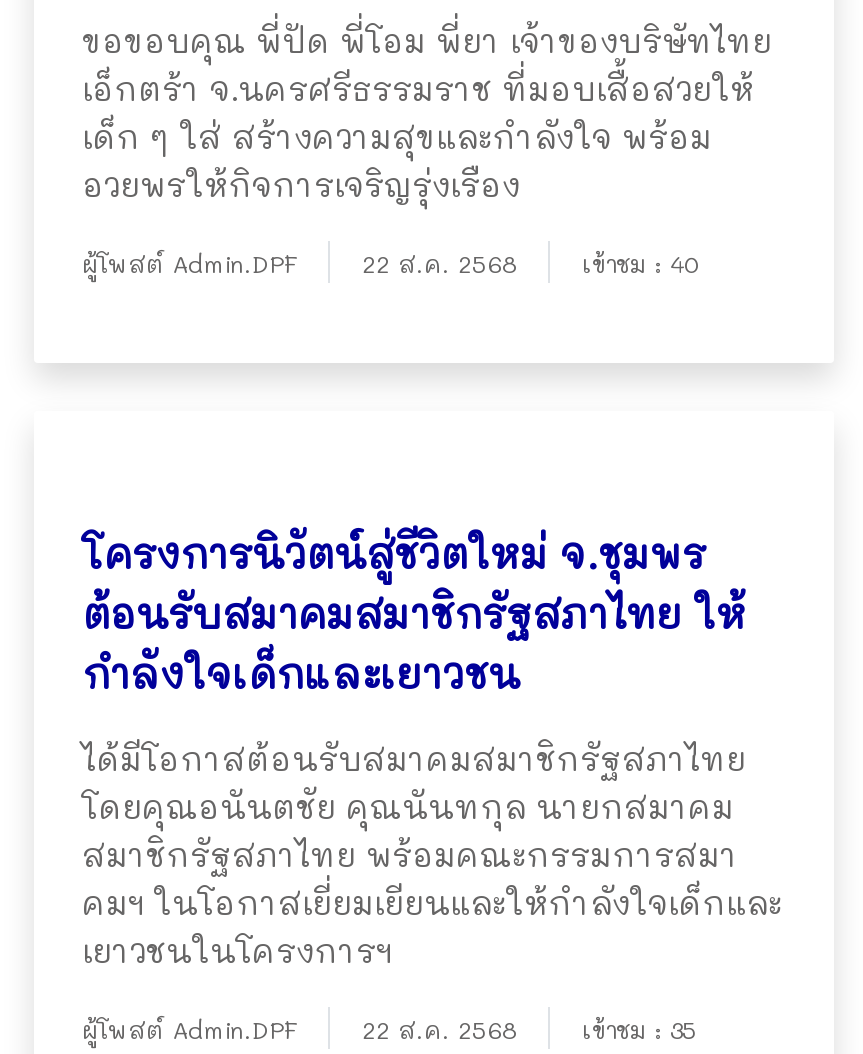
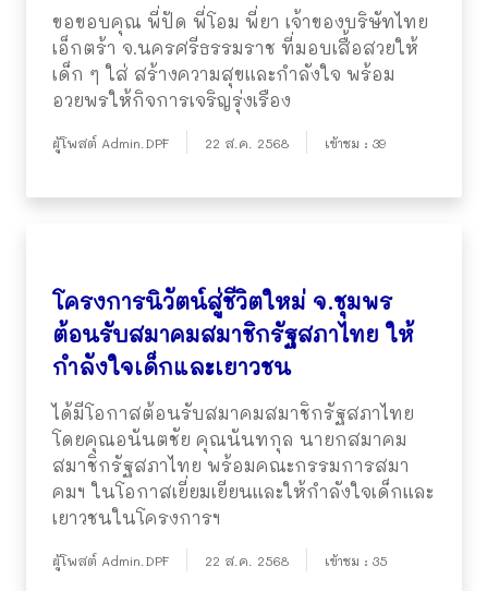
- เข้าชม : 40
+ เข้าชม : 39
